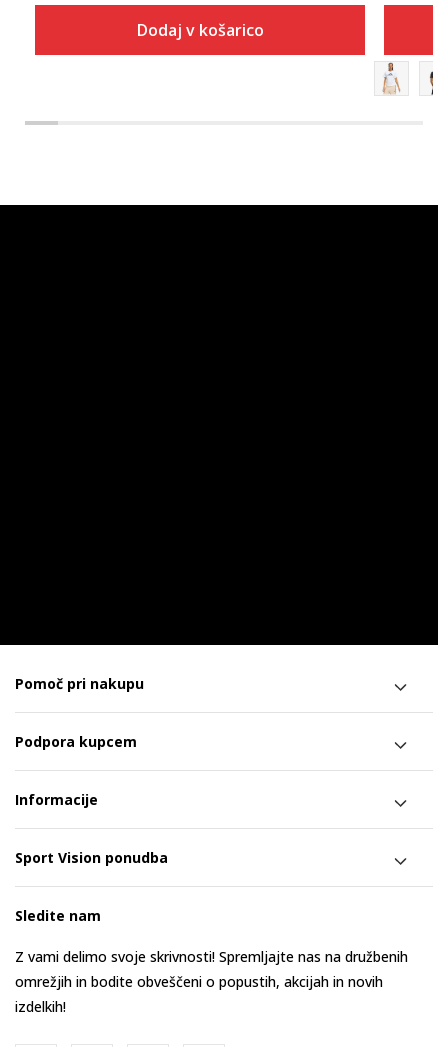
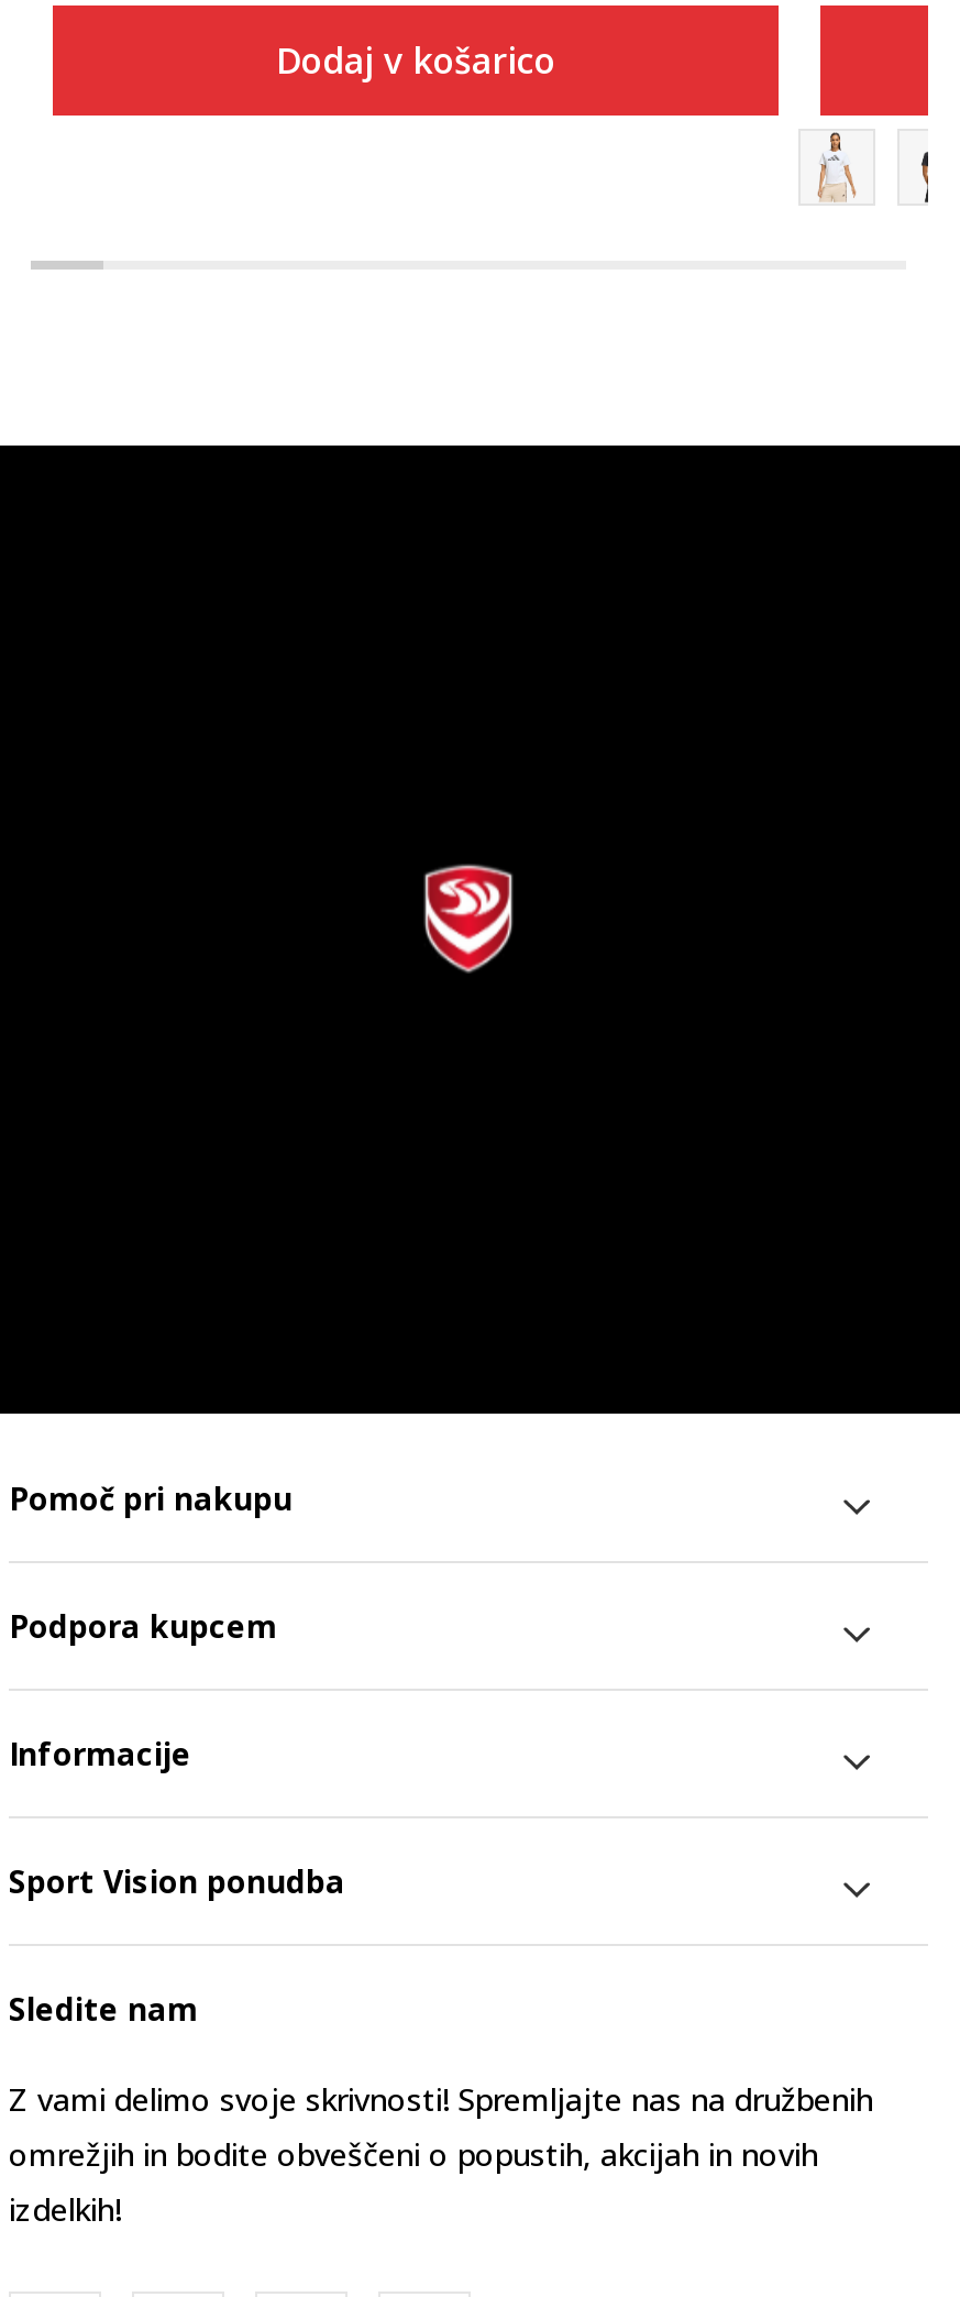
+ [image]
